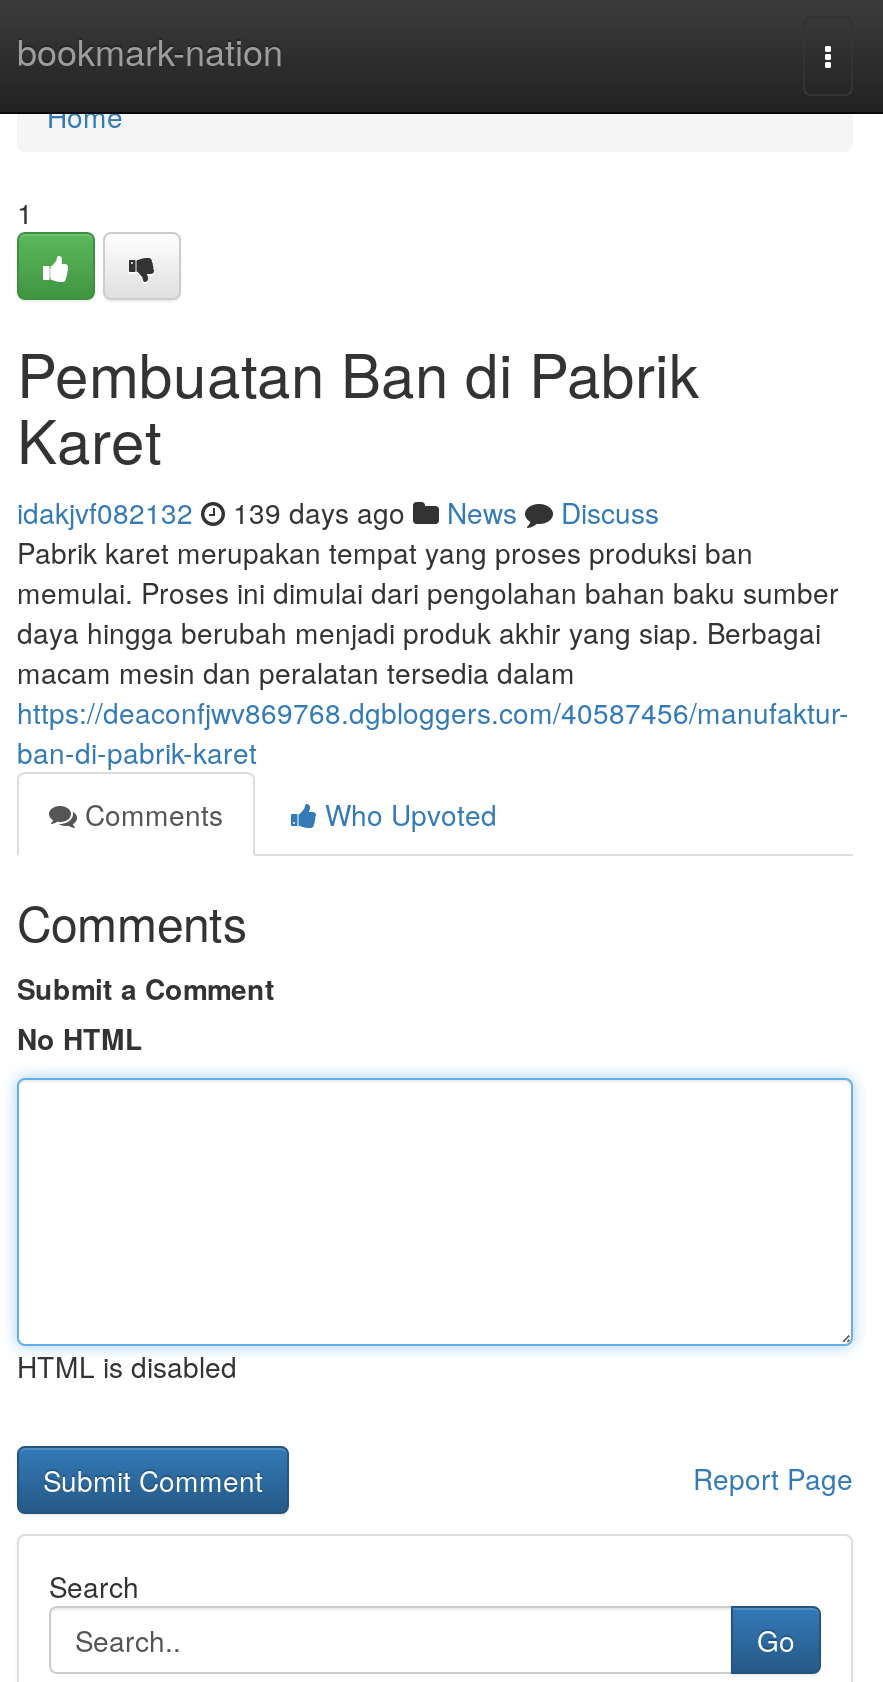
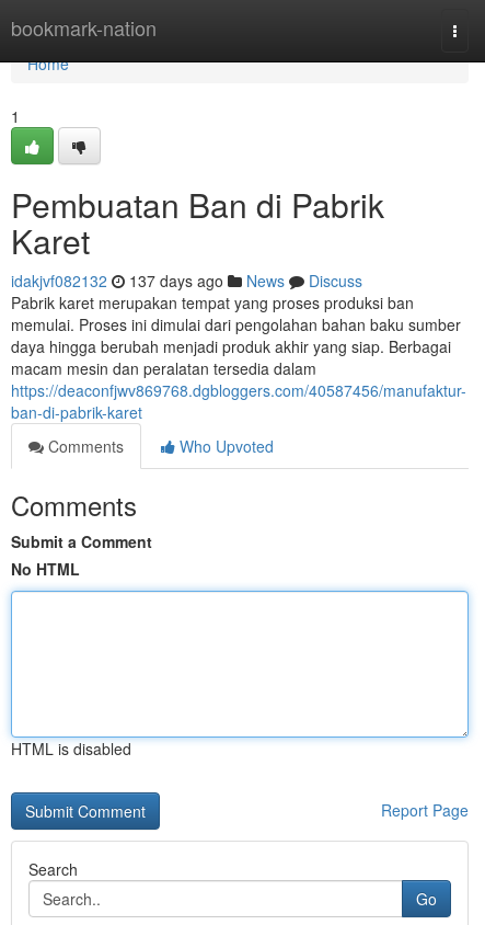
- idakjvf082132 139 days ago News Discuss
+ idakjvf082132 137 days ago News Discuss
